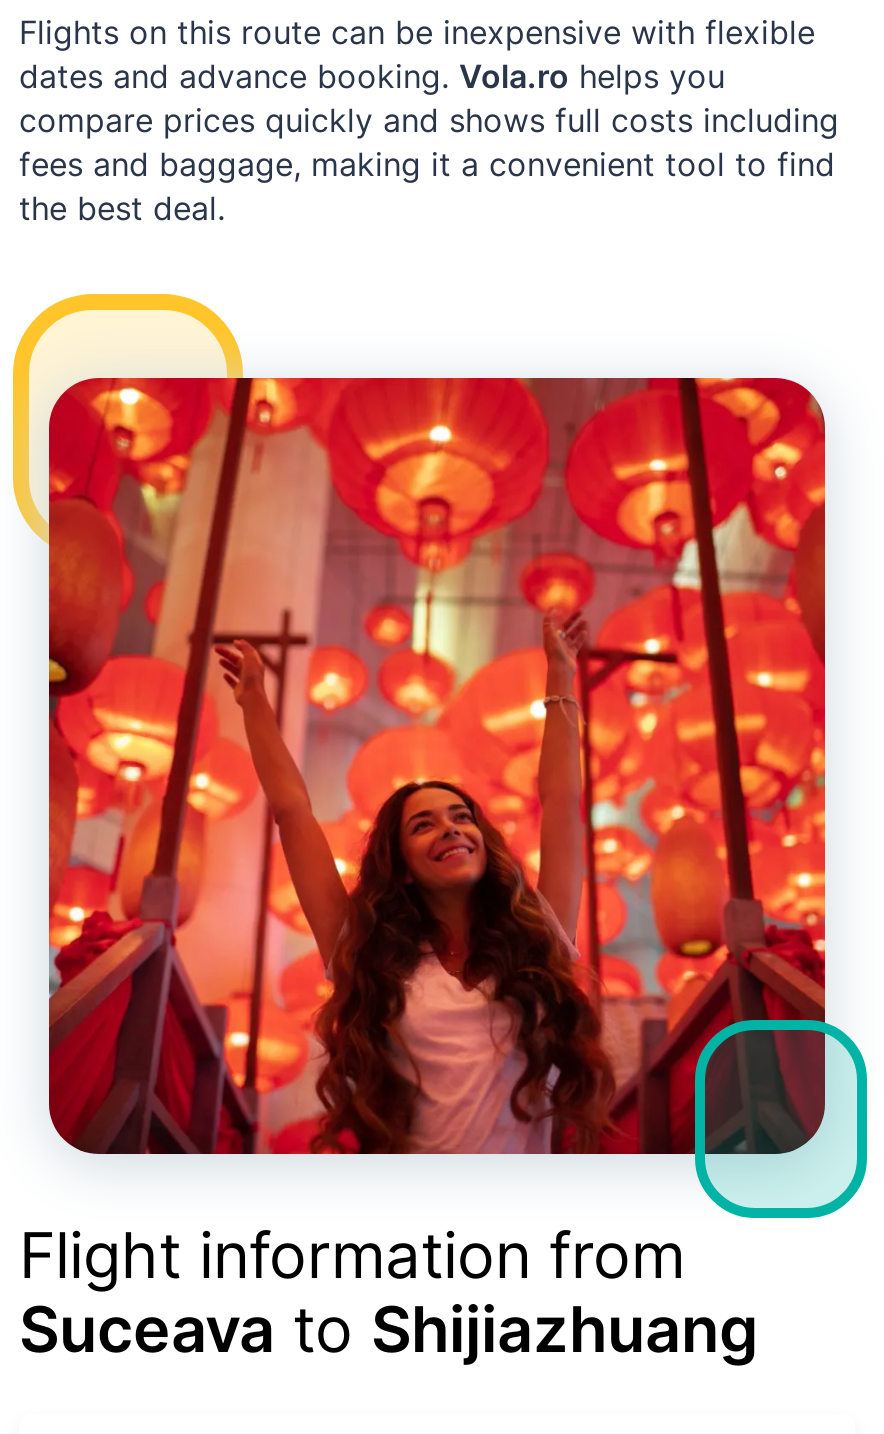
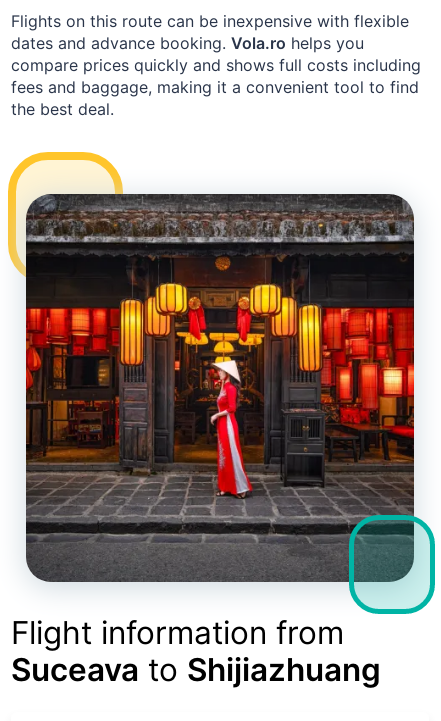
- [image]
+ [image]
